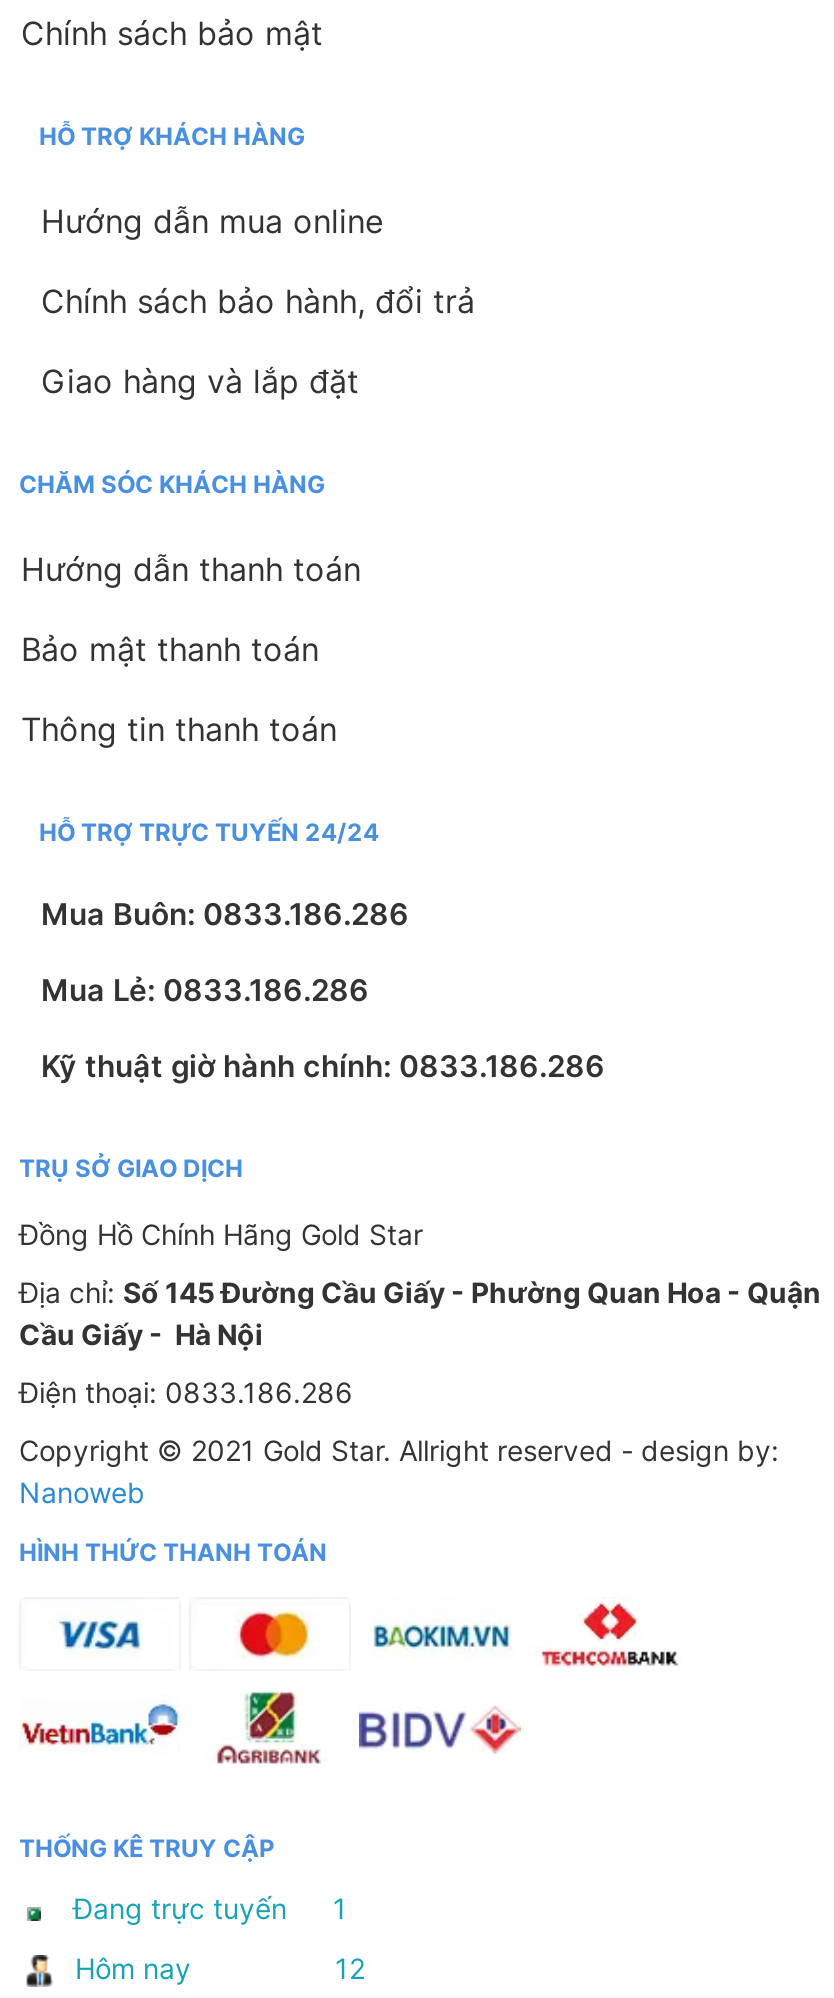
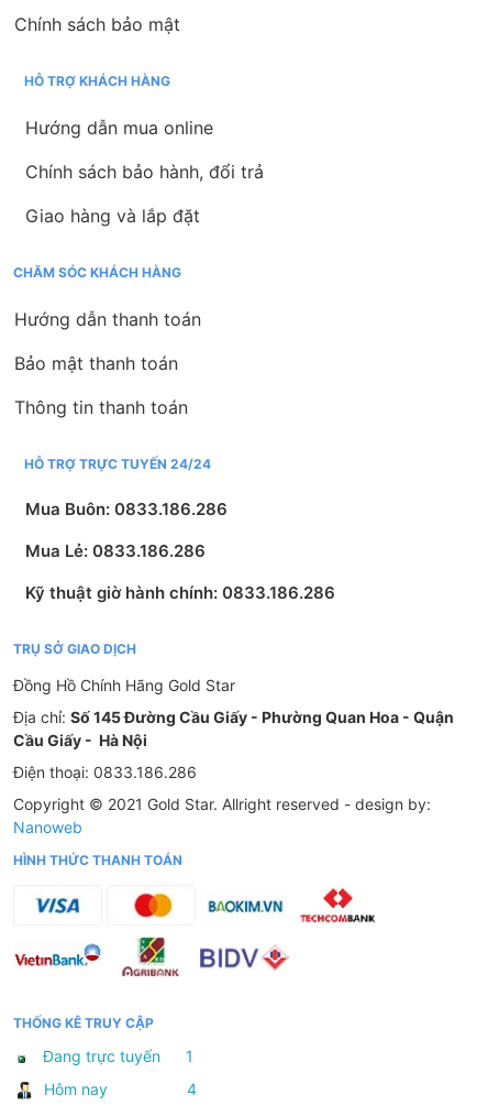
- 12
+ 4
